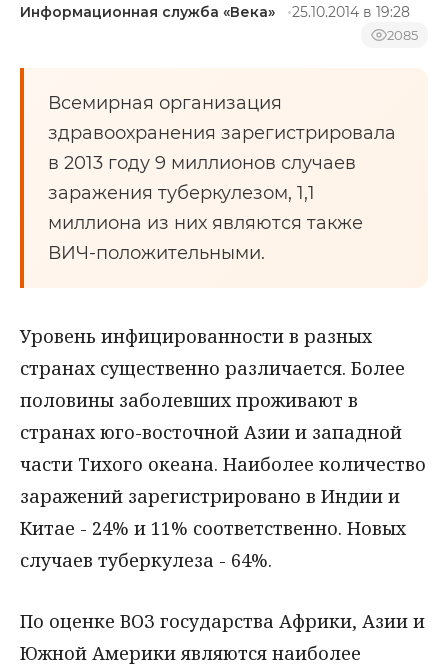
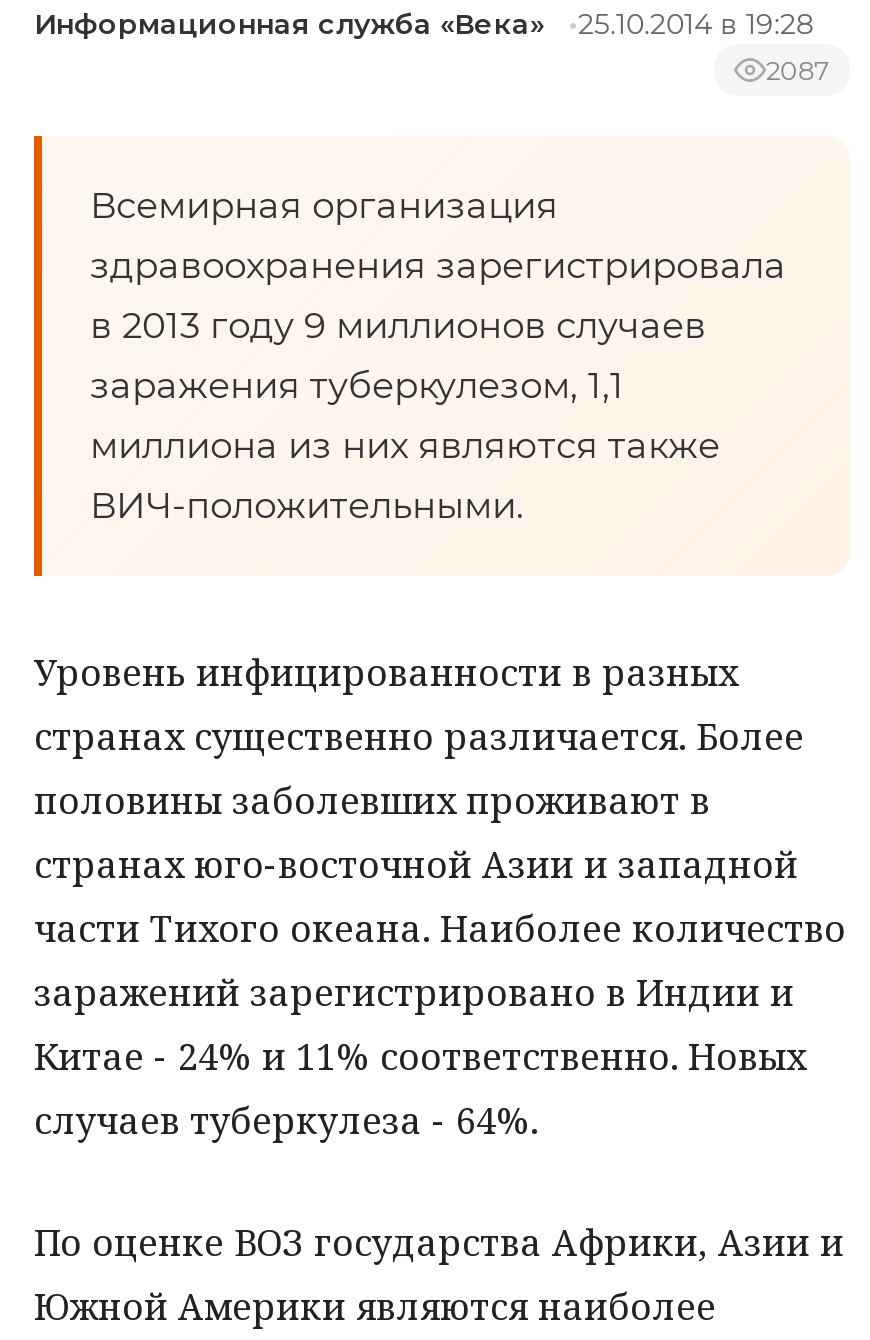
- 2085
+ 2087
